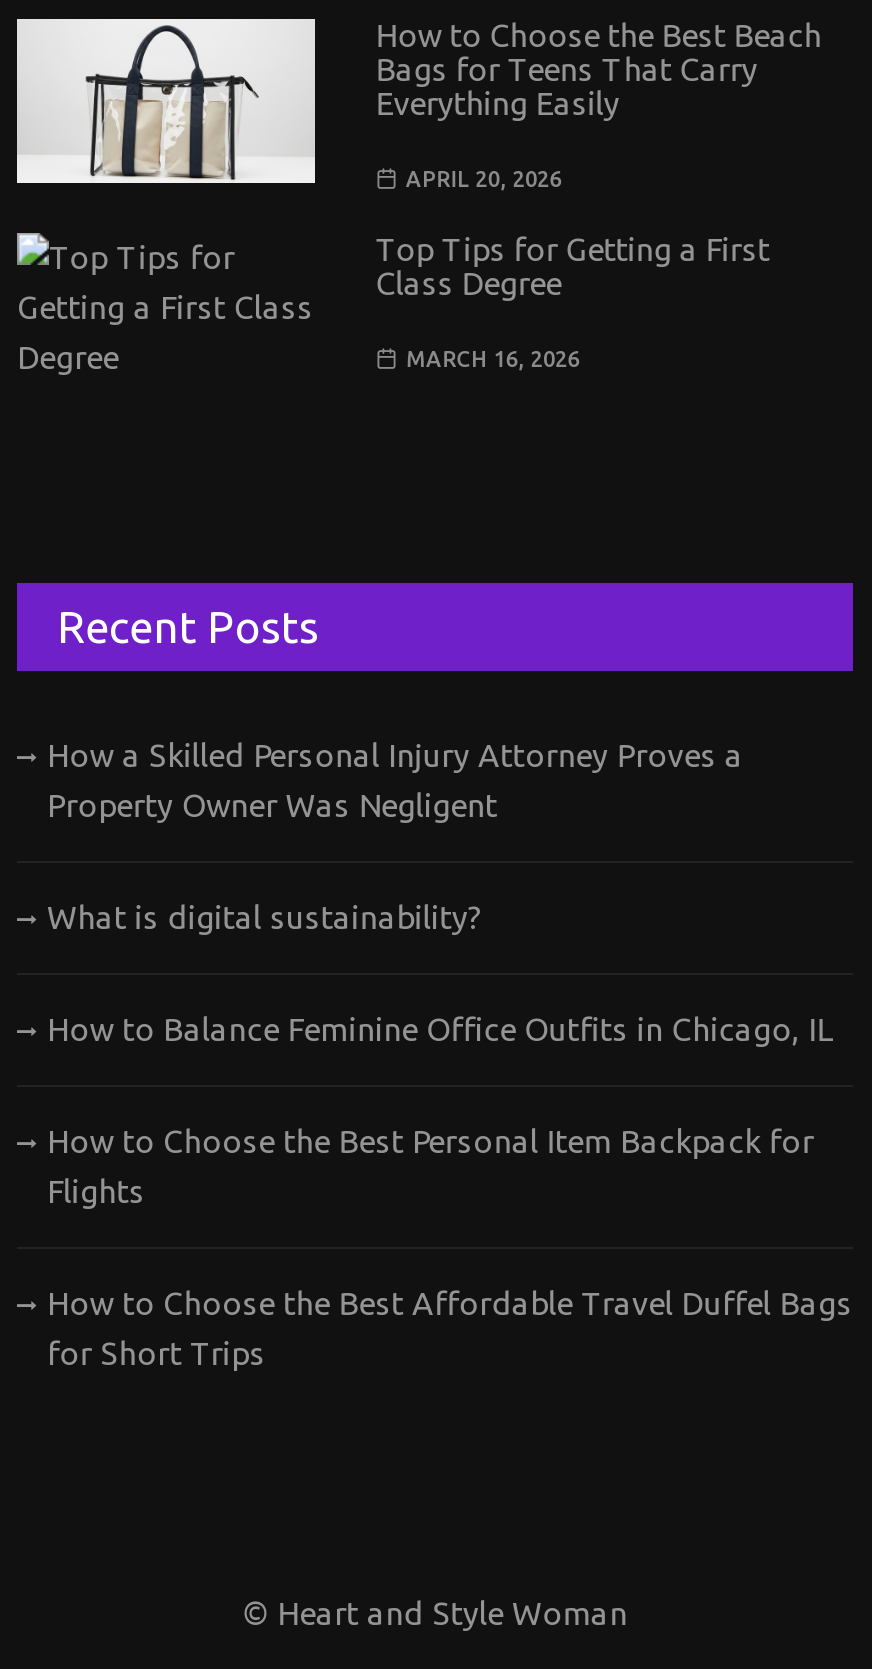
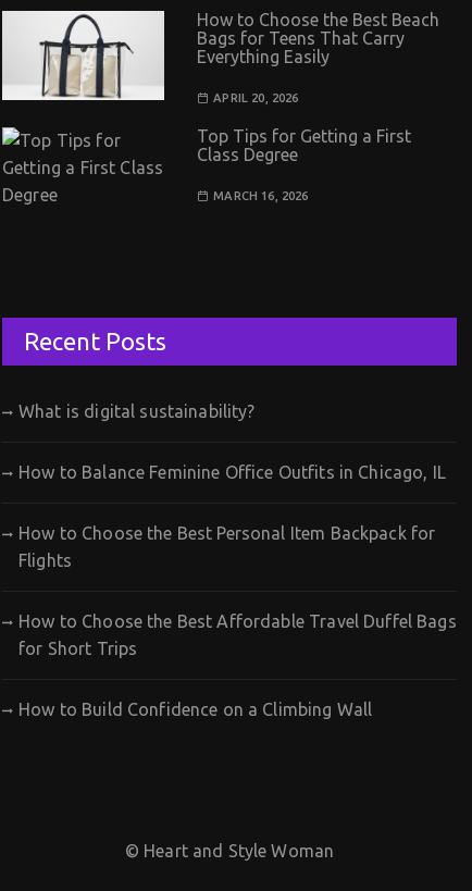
- How a Skilled Personal Injury Attorney Proves a
- Property Owner Was Negligent

moved up: What is digital sustainability? | How to Balance Feminine Office Outfits in Chicago, IL | How to Choose the Best Personal Item Backpack for | Flights | How to Choose the Best Affordable Travel Duffel Bags | for Short Trips

+ How to Build Confidence on a Climbing Wall
